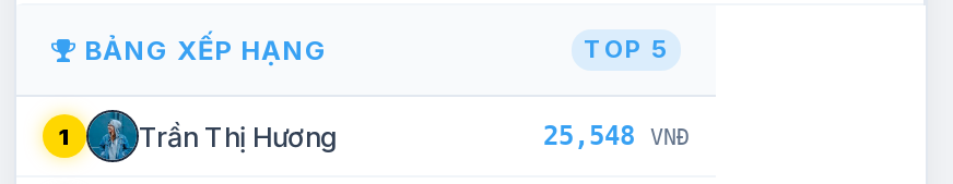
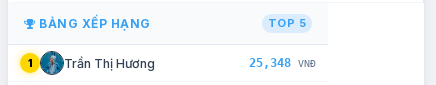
- 25,548 VNĐ
+ 25,348 VNĐ
